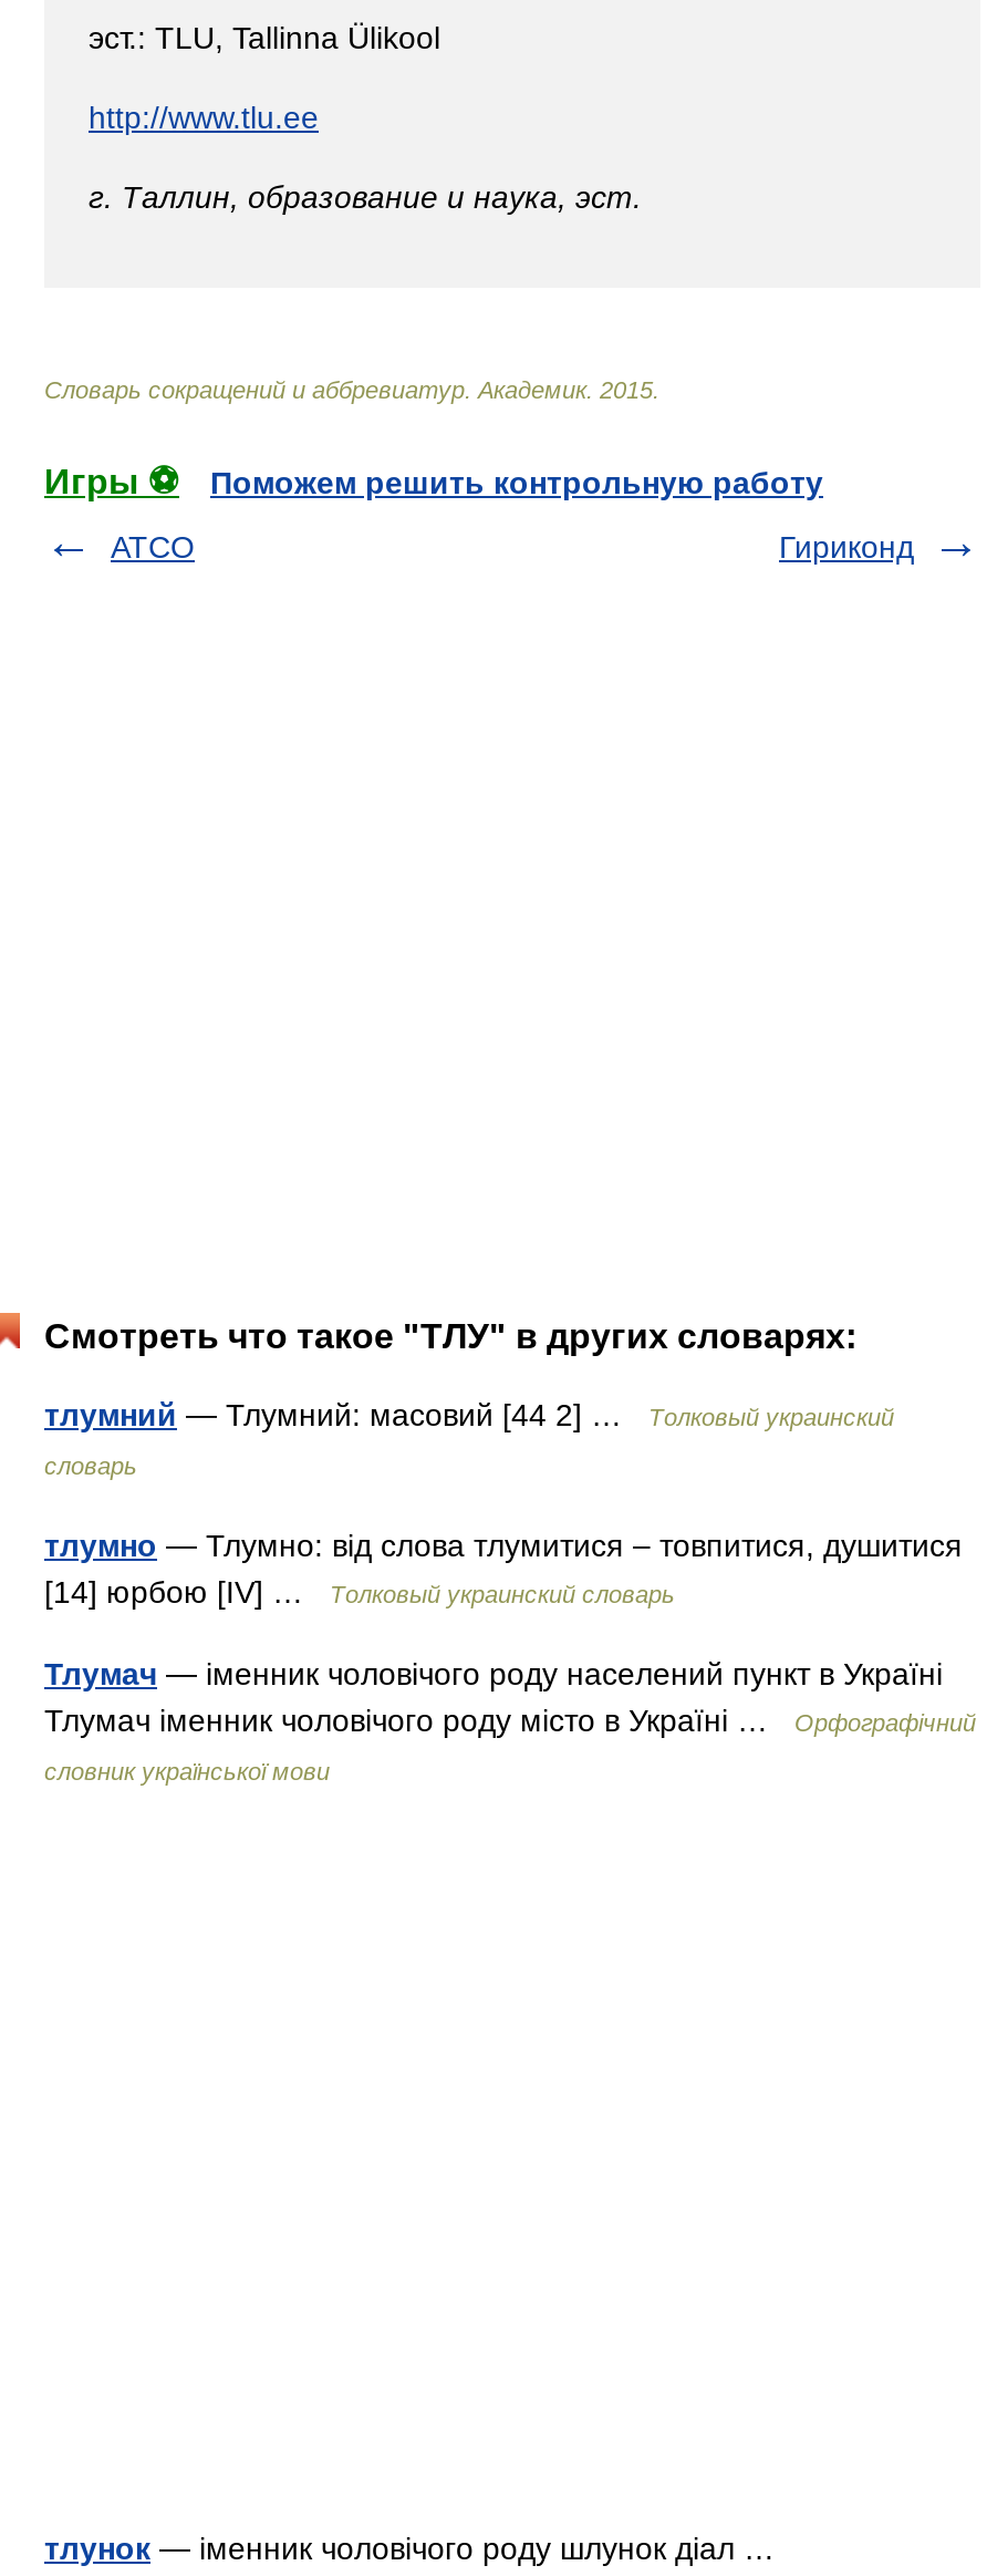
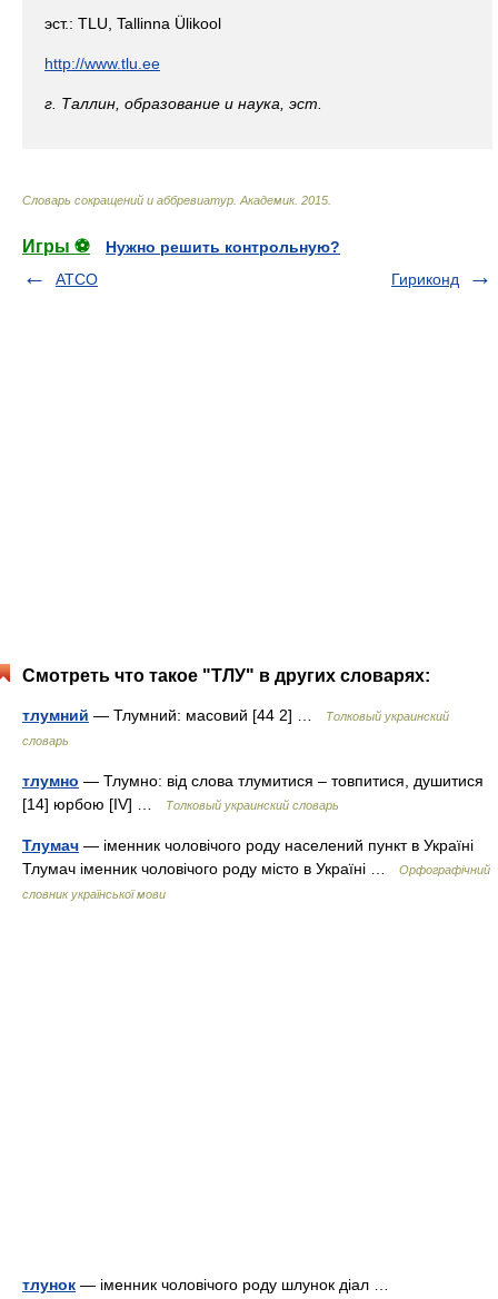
- Поможем решить контрольную работу
+ Нужно решить контрольную?
